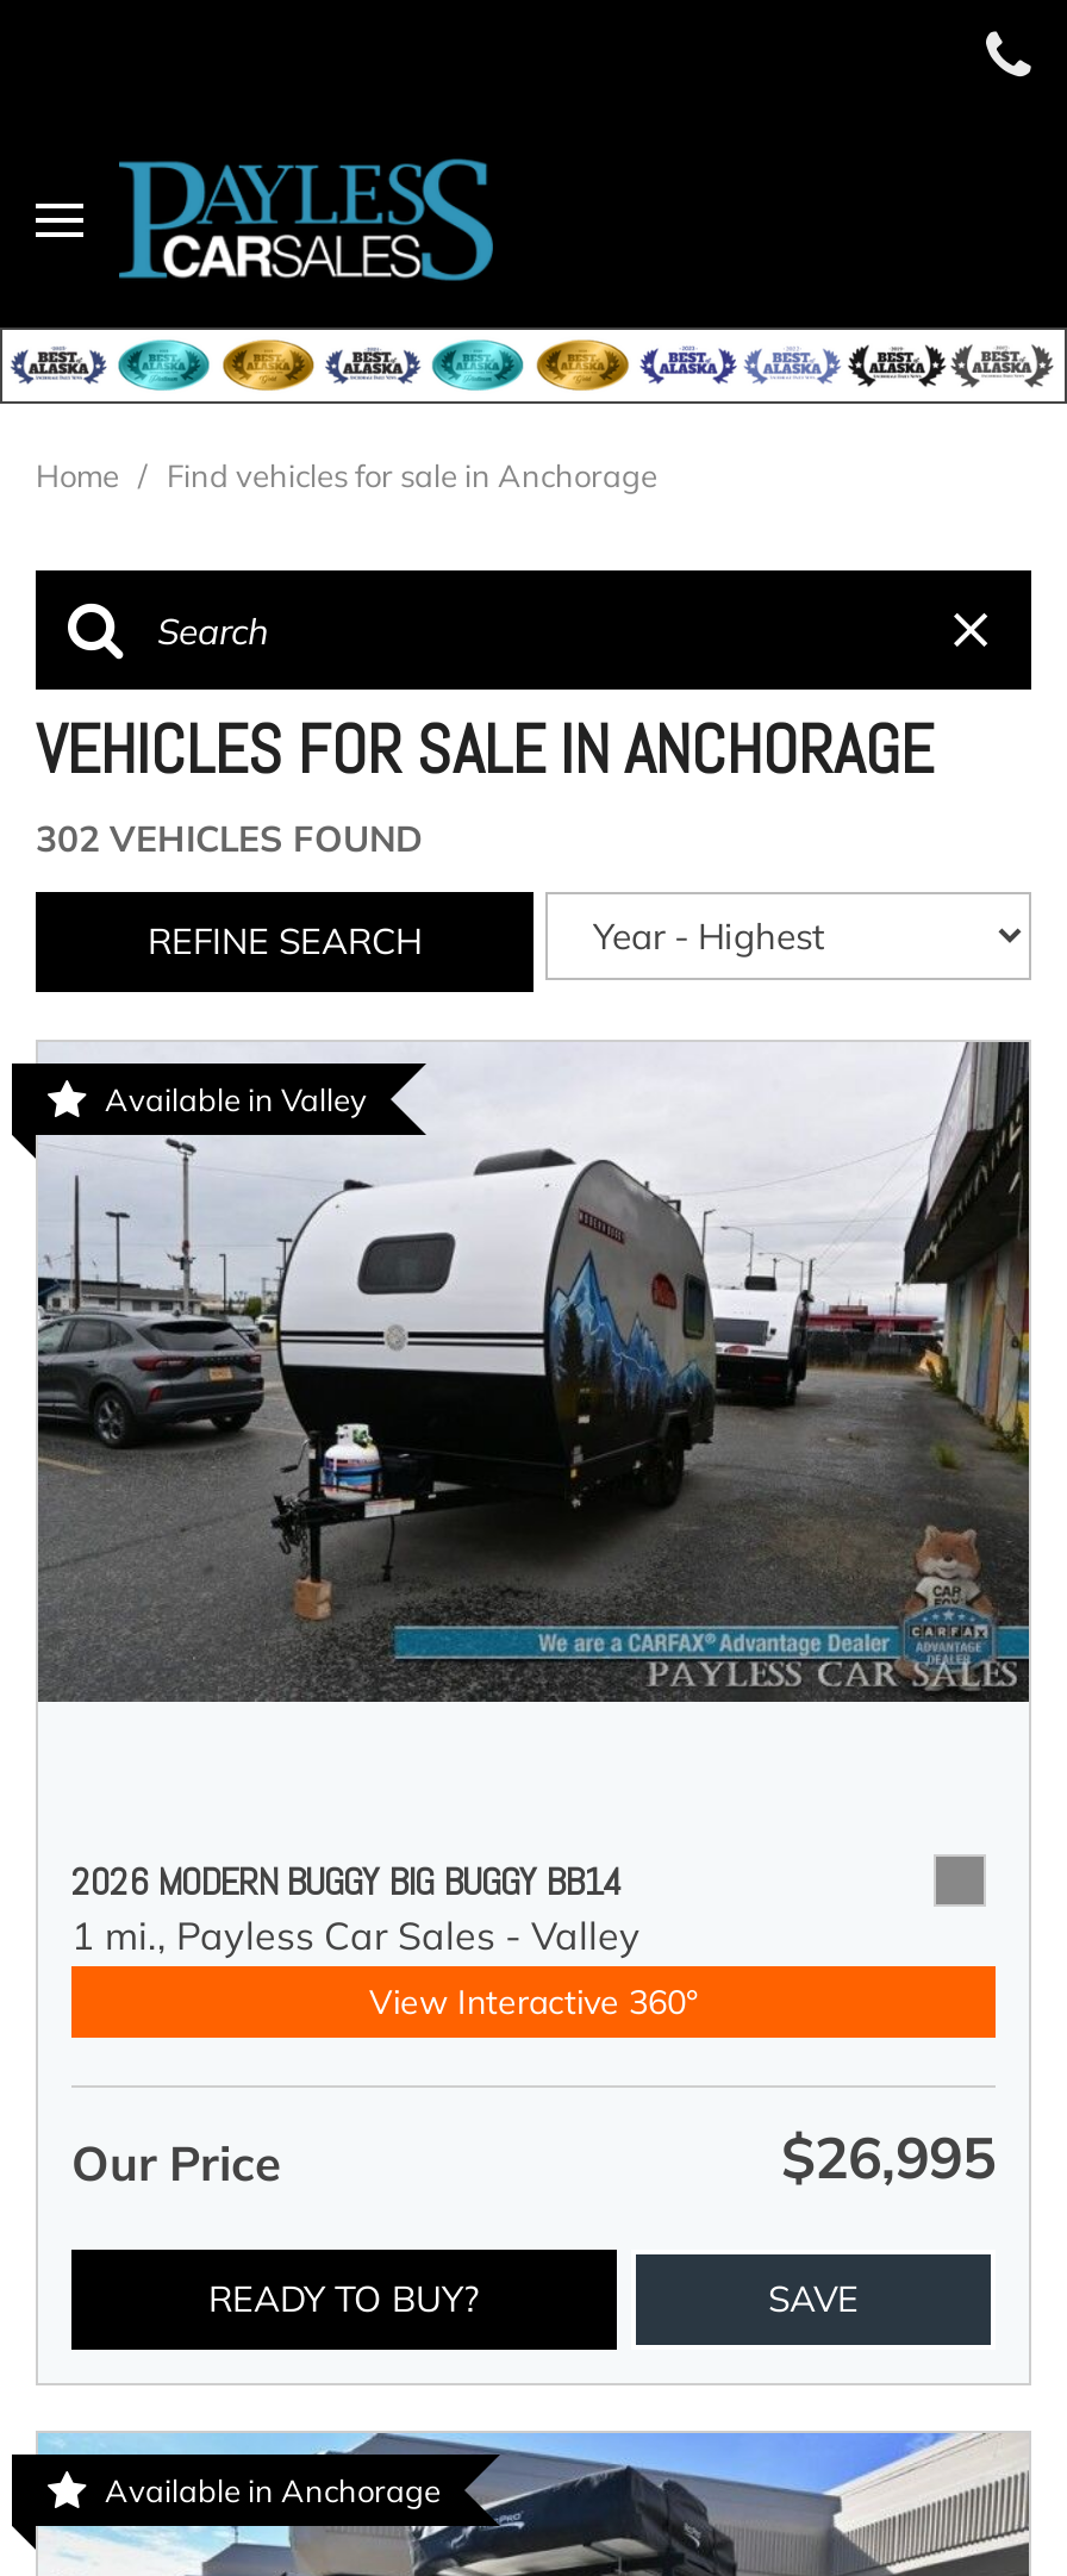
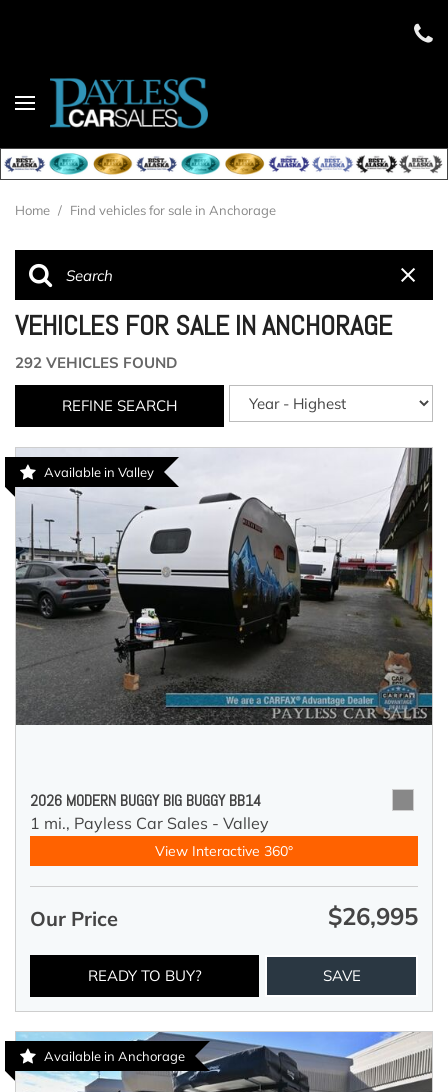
- 302 VEHICLES FOUND
+ 292 VEHICLES FOUND
